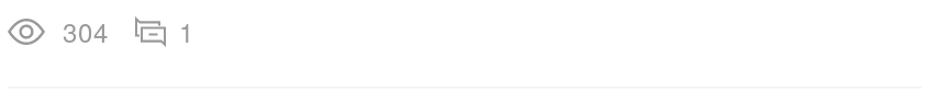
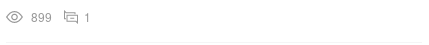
- 304 1
+ 899 1
